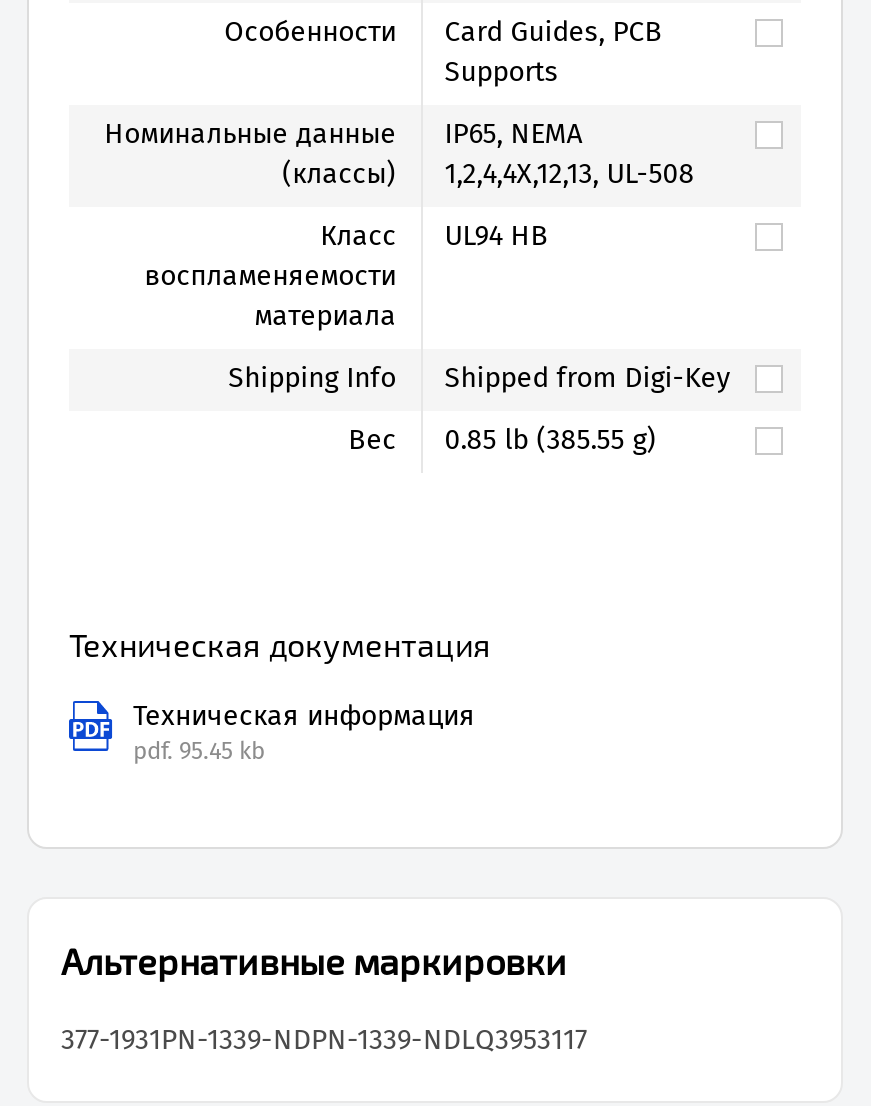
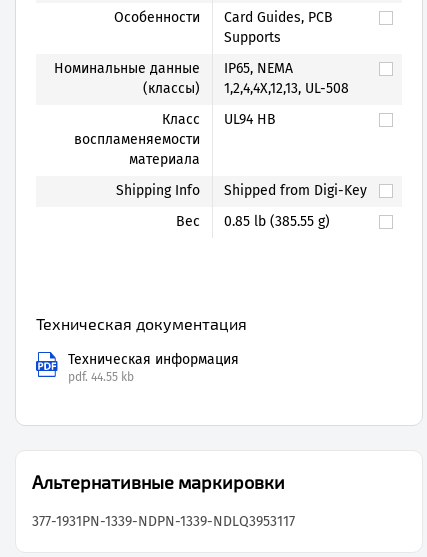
- pdf. 95.45 kb
+ pdf. 44.55 kb
